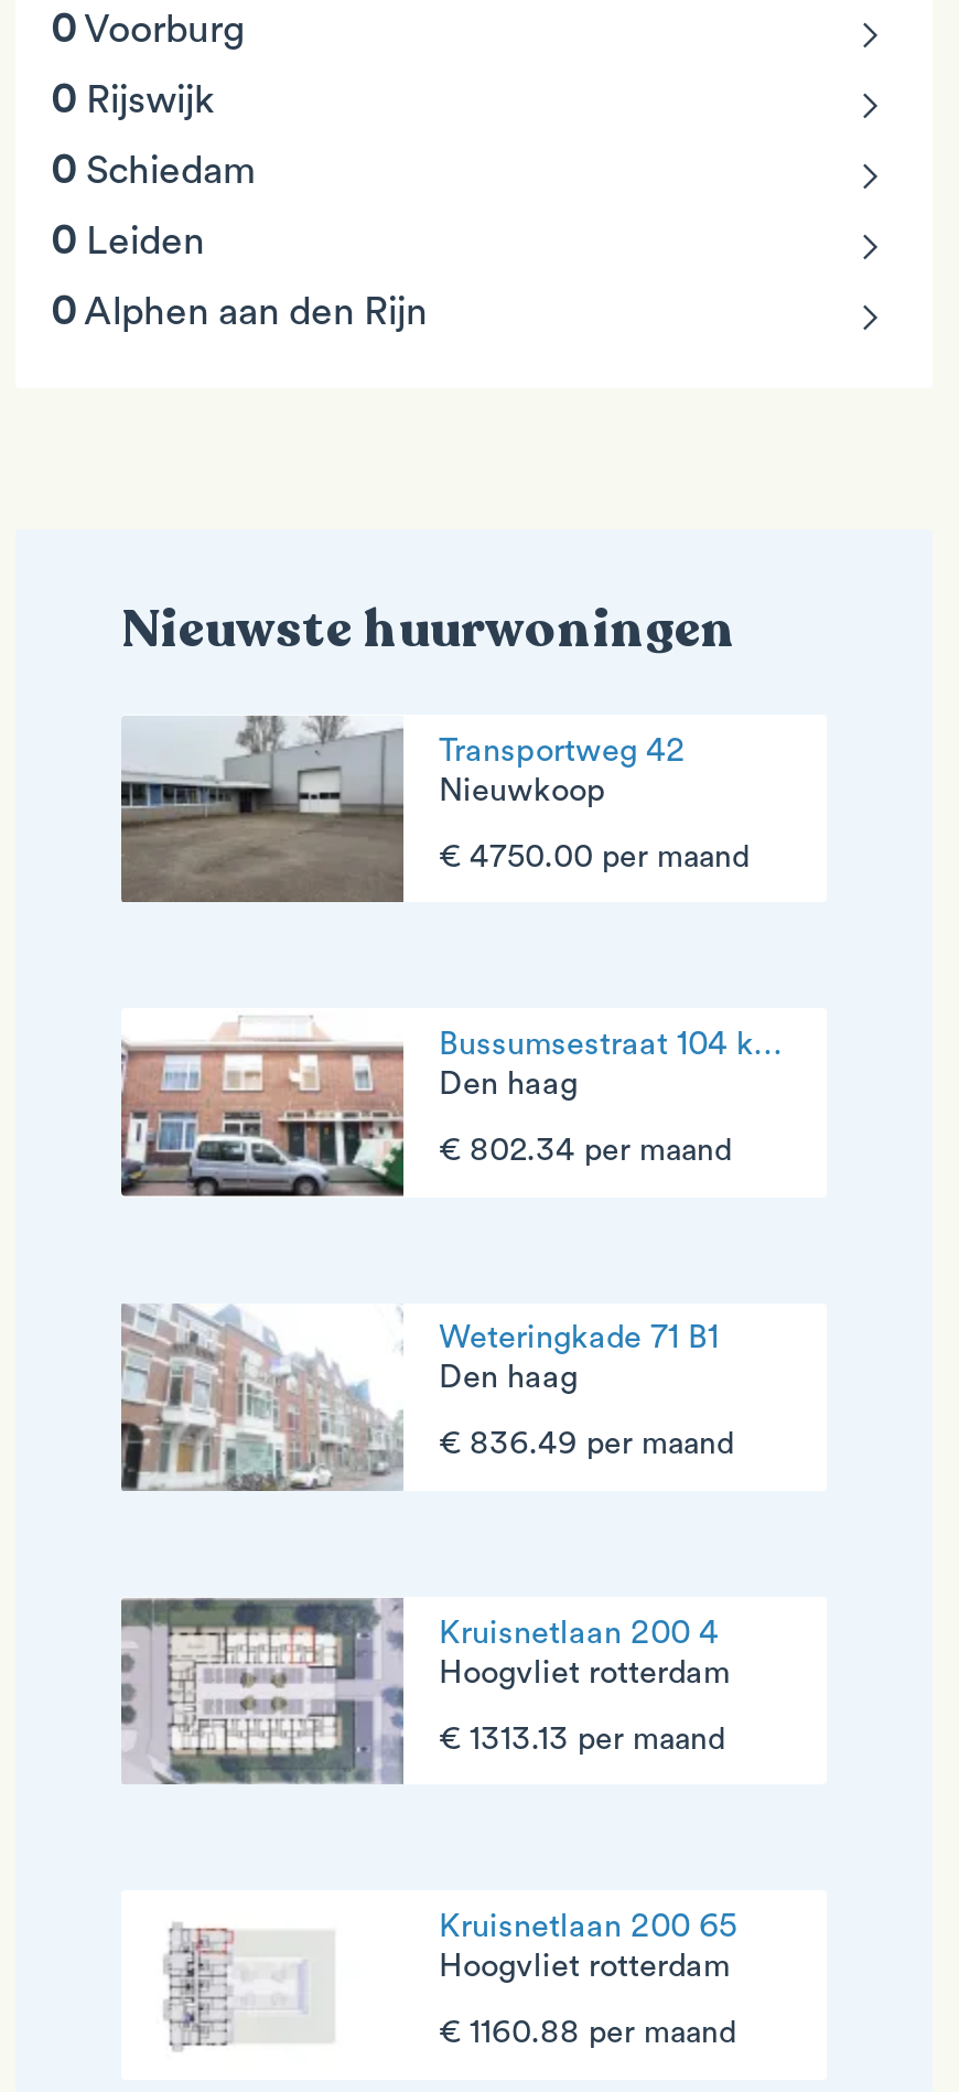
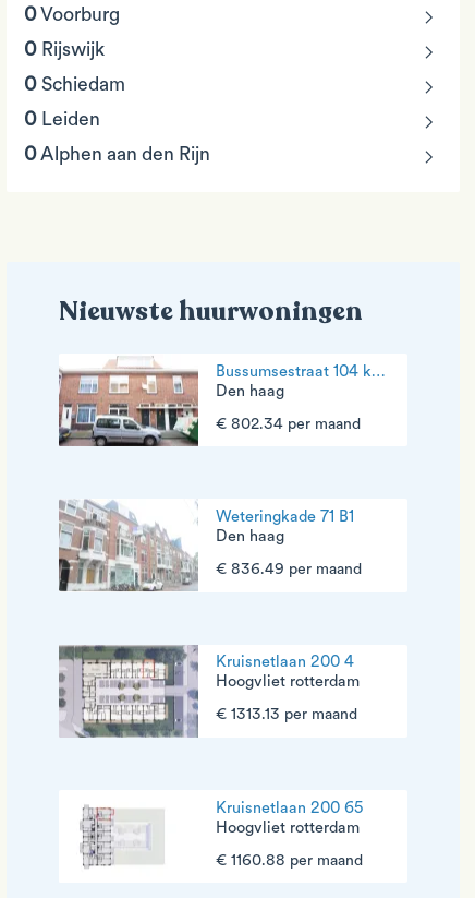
- [image]
- Transportweg 42
- Nieuwkoop
- € 4750.00 per maand
